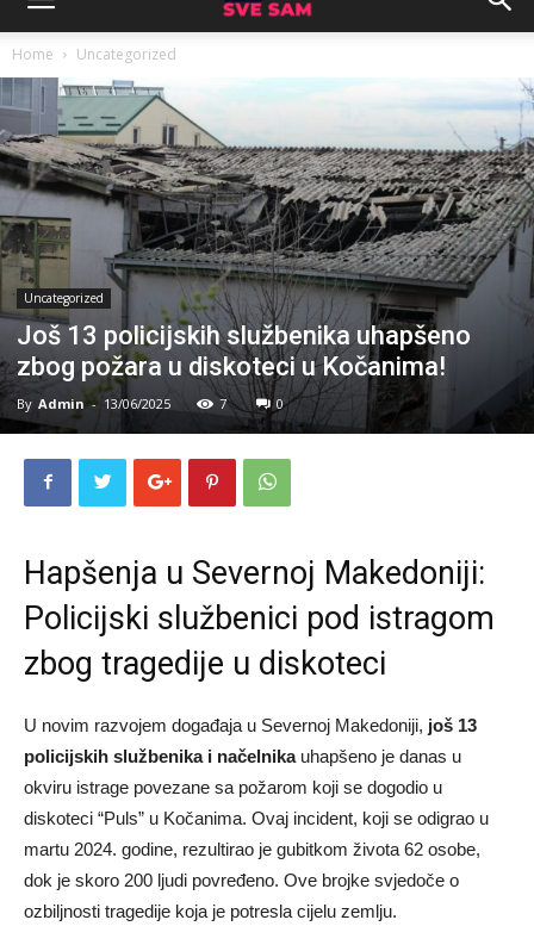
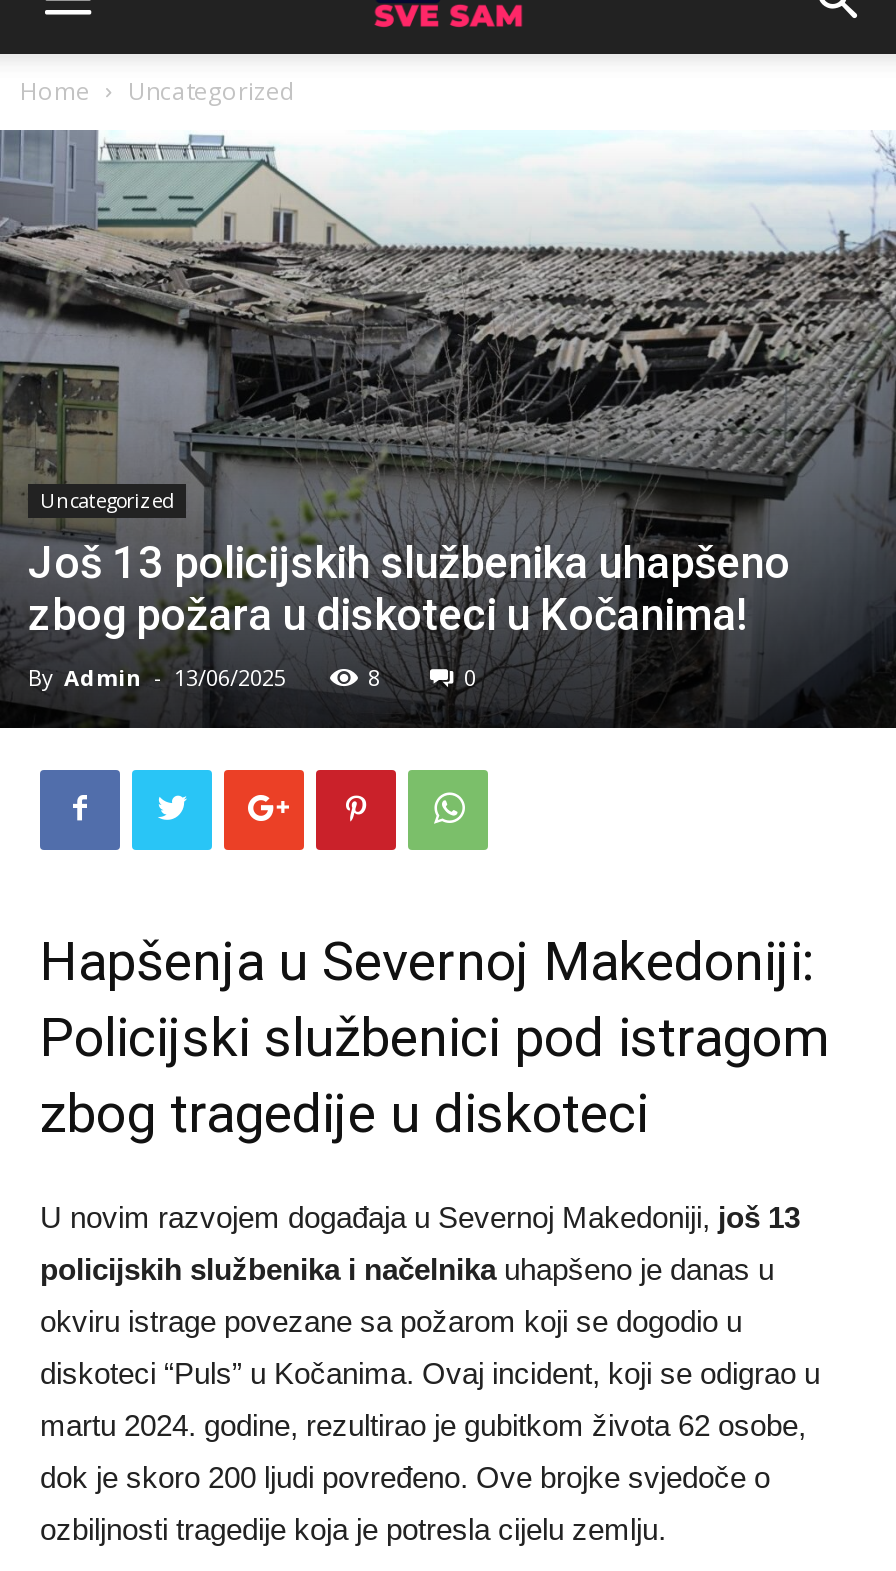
- 7
+ 8
